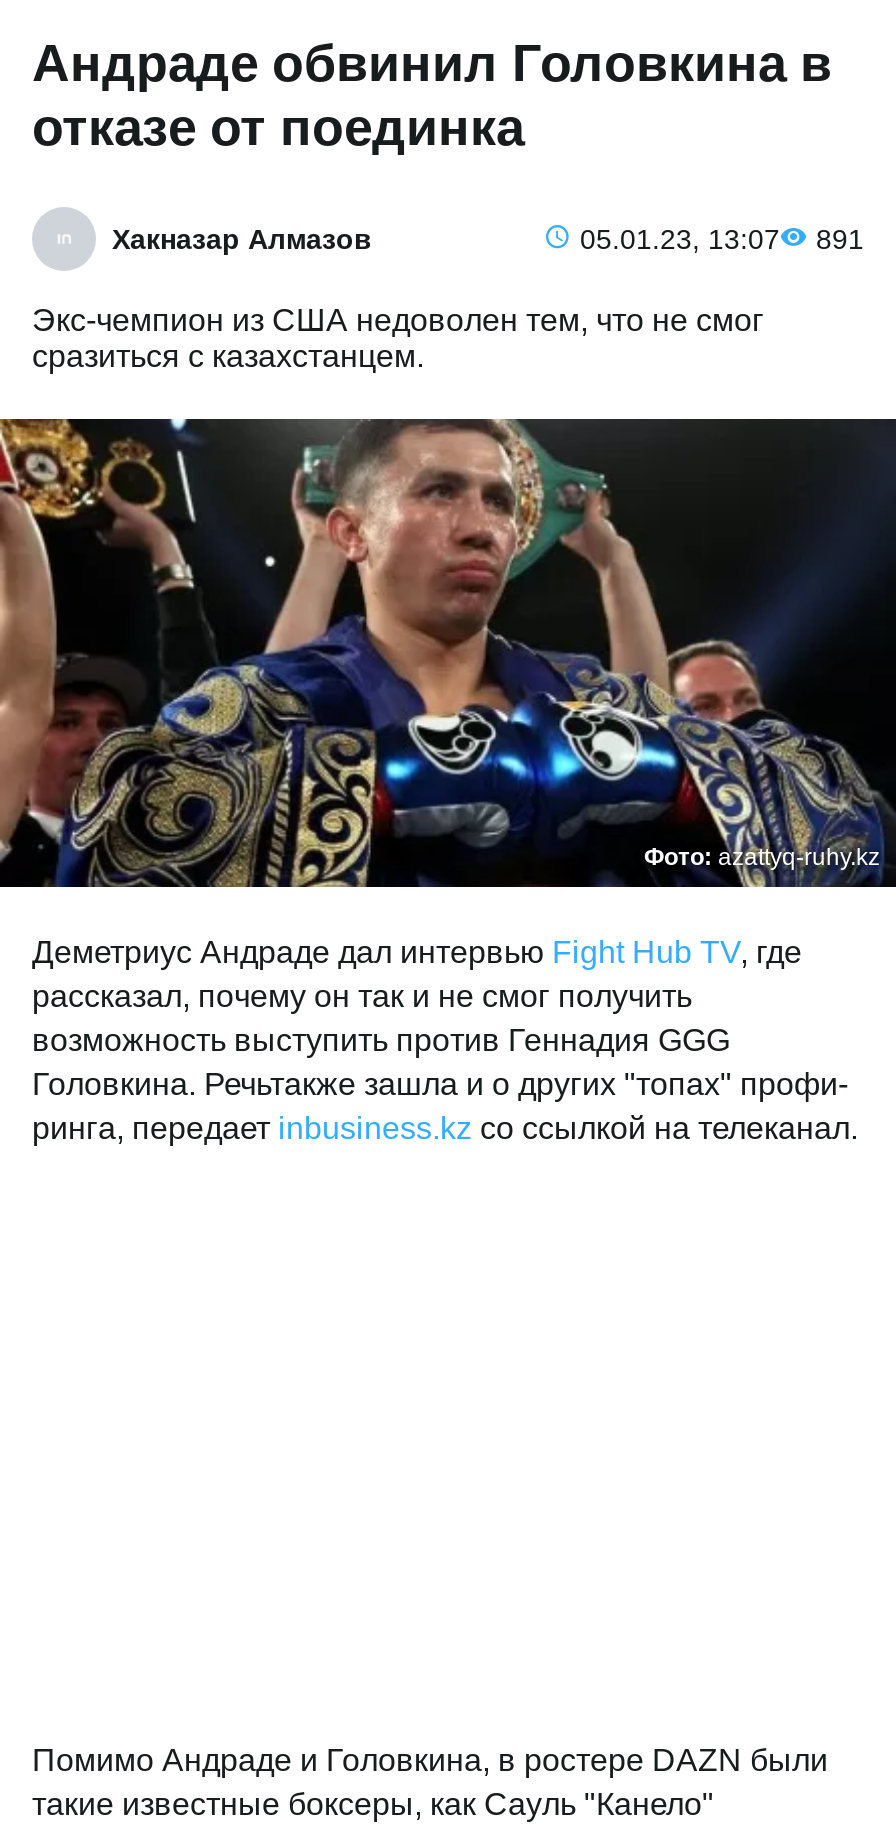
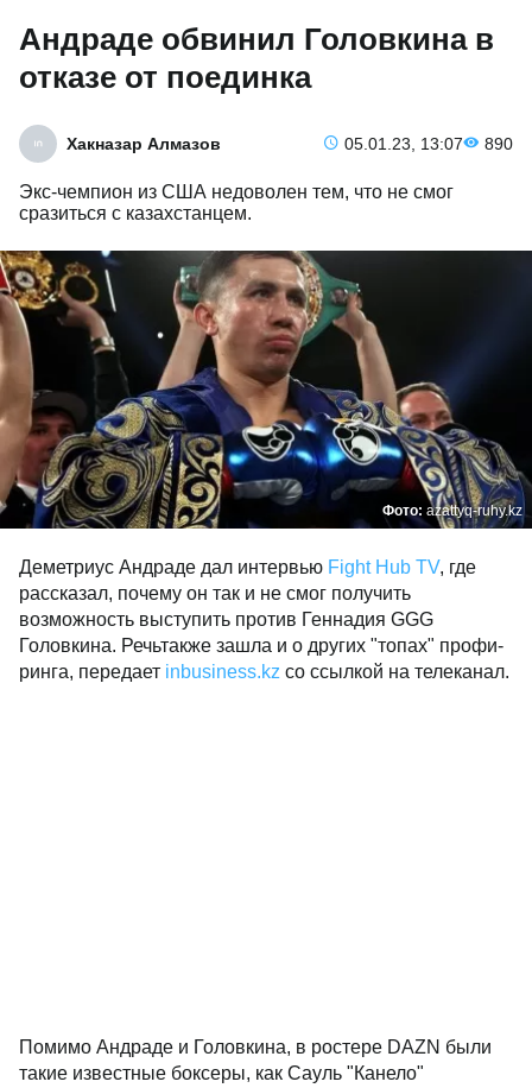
- 05.01.23, 13:07 891
+ 05.01.23, 13:07 890
